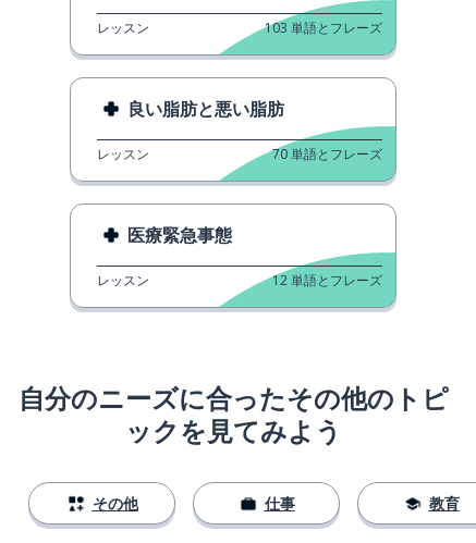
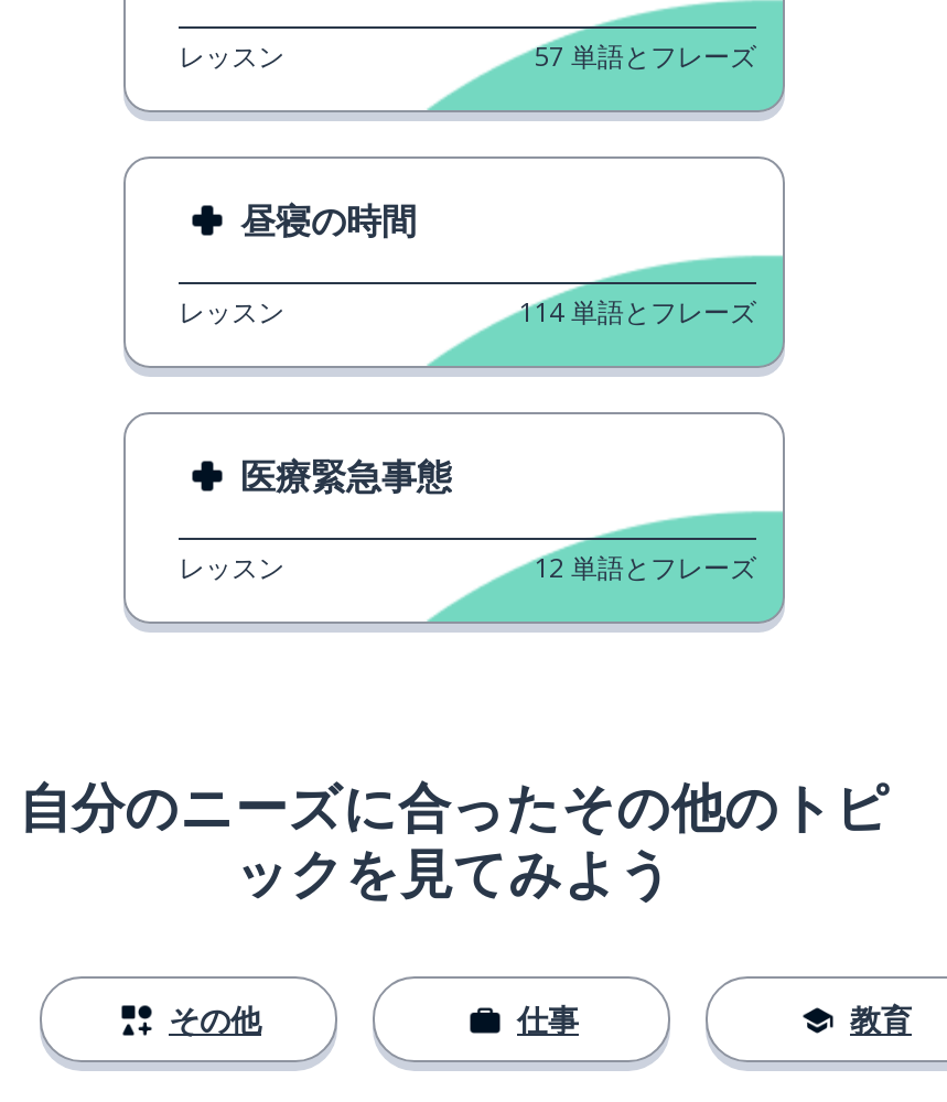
- 103 単語とフレーズ
+ 57 単語とフレーズ

- 良い脂肪と悪い脂肪
+ 昼寝の時間

- 70 単語とフレーズ
+ 114 単語とフレーズ
